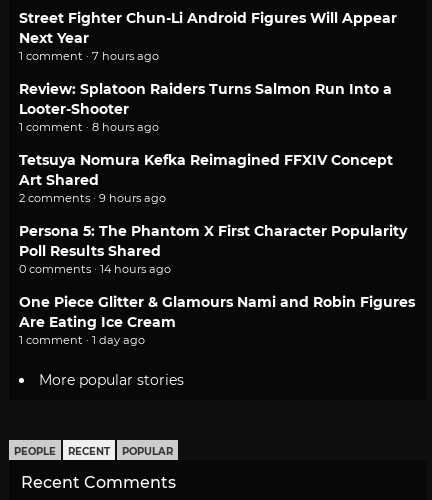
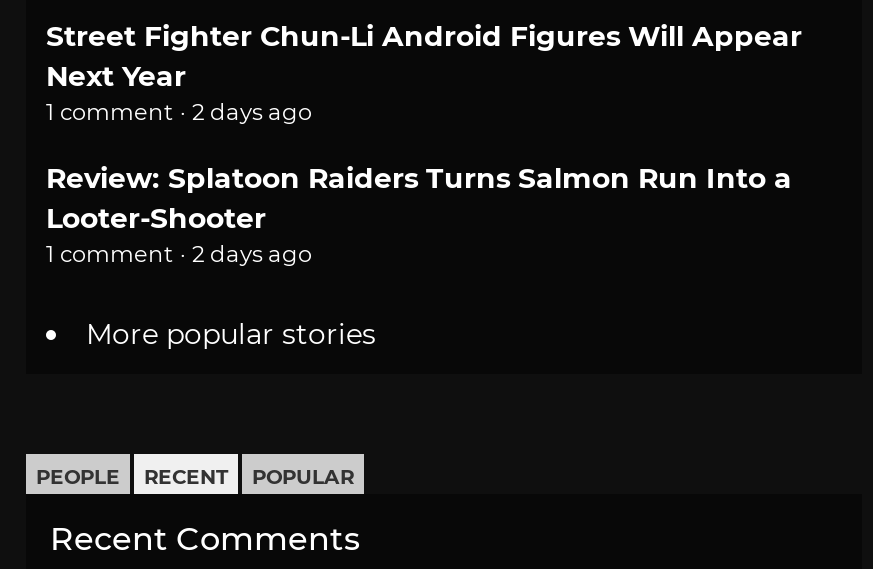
- 1 comment · 7 hours ago
+ 1 comment · 2 days ago

- 1 comment · 8 hours ago
- Tetsuya Nomura Kefka Reimagined FFXIV Concept
- Art Shared
- 2 comments · 9 hours ago
- Persona 5: The Phantom X First Character Popularity
- Poll Results Shared
- 0 comments · 14 hours ago
- One Piece Glitter & Glamours Nami and Robin Figures
- Are Eating Ice Cream
- 1 comment · 1 day ago
+ 1 comment · 2 days ago
